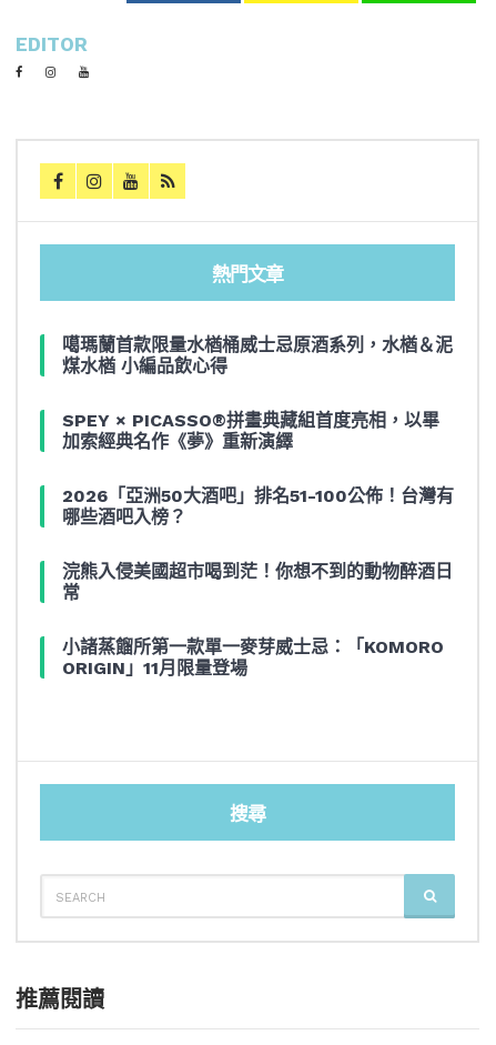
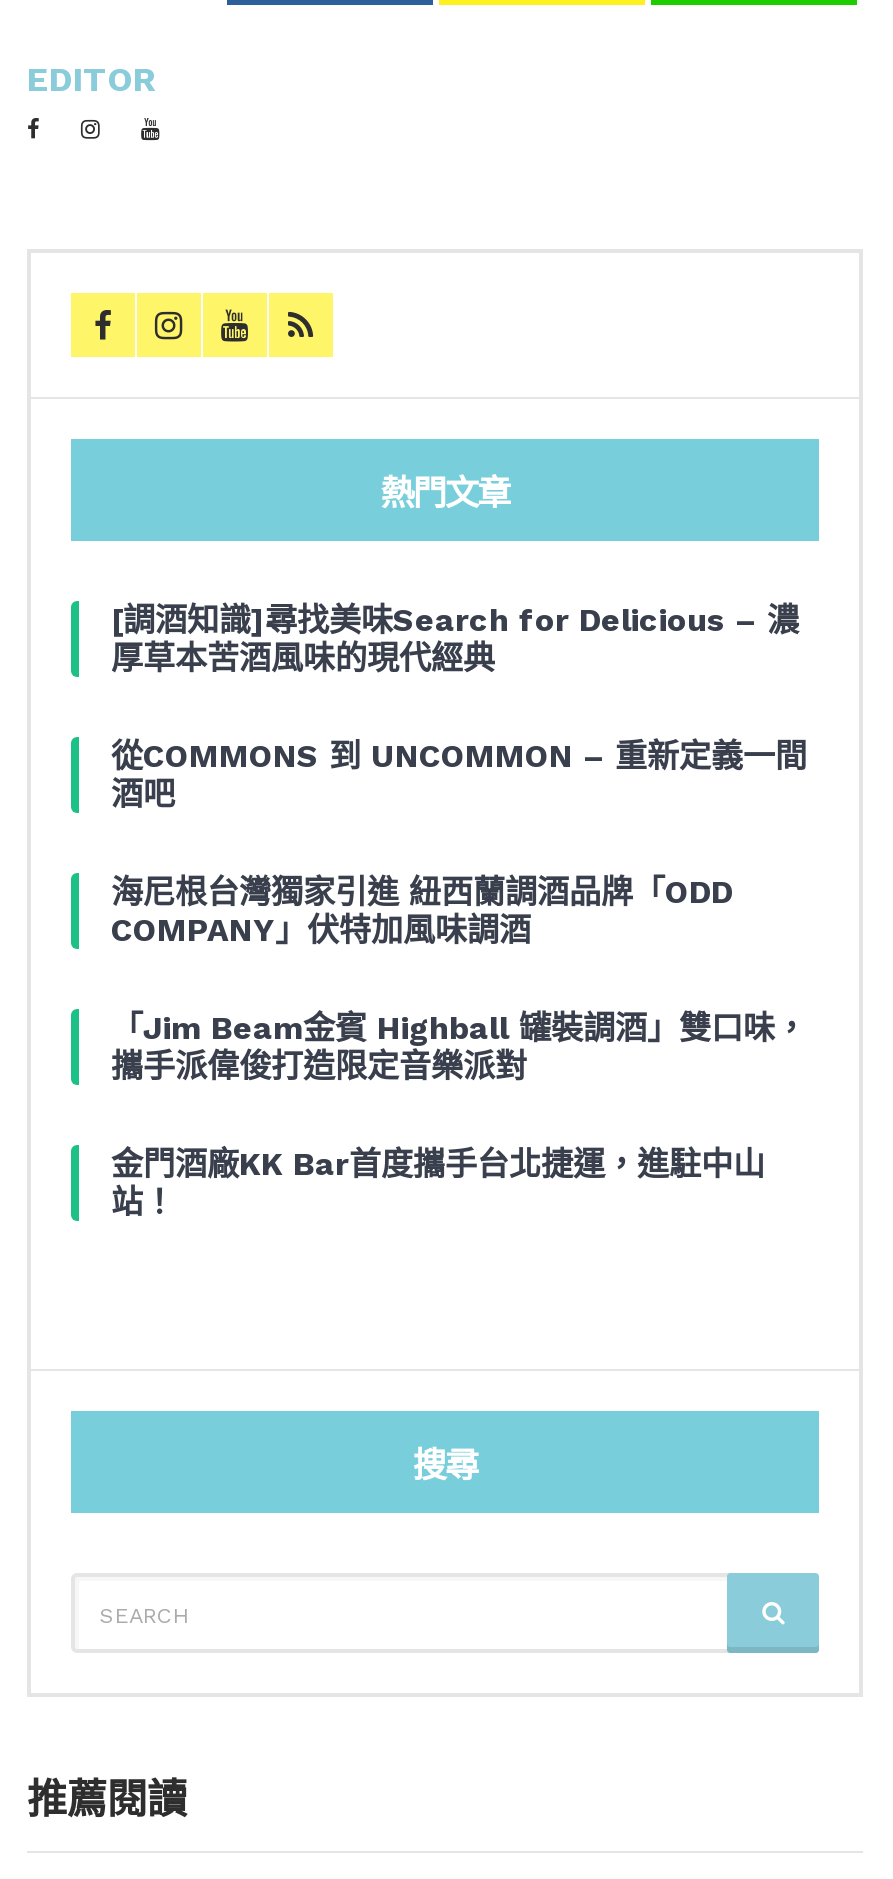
- 噶瑪蘭首款限量水楢桶威士忌原酒系列，水楢＆泥
- 煤水楢 小編品飲心得
+ [調酒知識]尋找美味Search for Delicious – 濃
+ 厚草本苦酒風味的現代經典

- SPEY × PICASSO®拼畫典藏組首度亮相，以畢
- 加索經典名作《夢》重新演繹
+ 從COMMONS 到 UNCOMMON – 重新定義一間
+ 酒吧

- 2026「亞洲50大酒吧」排名51-100公佈！台灣有
- 哪些酒吧入榜？
+ 海尼根台灣獨家引進 紐西蘭調酒品牌「ODD
+ COMPANY」伏特加風味調酒

- 浣熊入侵美國超市喝到茫！你想不到的動物醉酒日
- 常
+ 「Jim Beam金賓 Highball 罐裝調酒」雙口味，
+ 攜手派偉俊打造限定音樂派對

- 小諸蒸餾所第一款單一麥芽威士忌：「KOMORO
- ORIGIN」11月限量登場
+ 金門酒廠KK Bar首度攜手台北捷運，進駐中山
+ 站！
